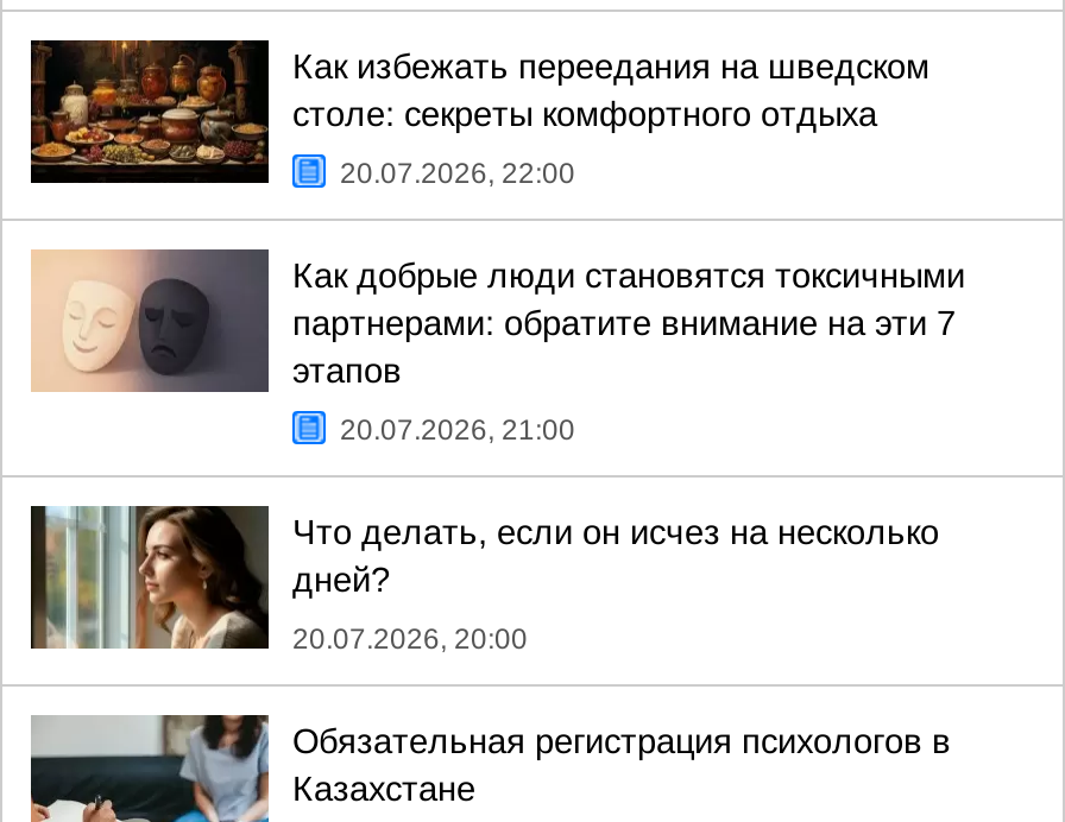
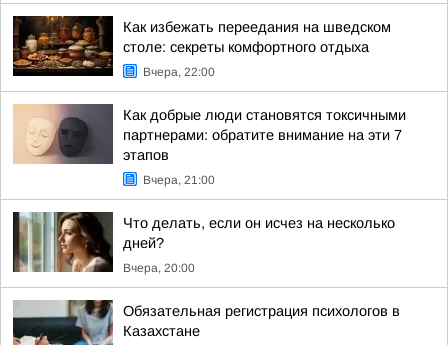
- 20.07.2026, 22:00
+ Вчера, 22:00

- 20.07.2026, 21:00
+ Вчера, 21:00

- 20.07.2026, 20:00
+ Вчера, 20:00
